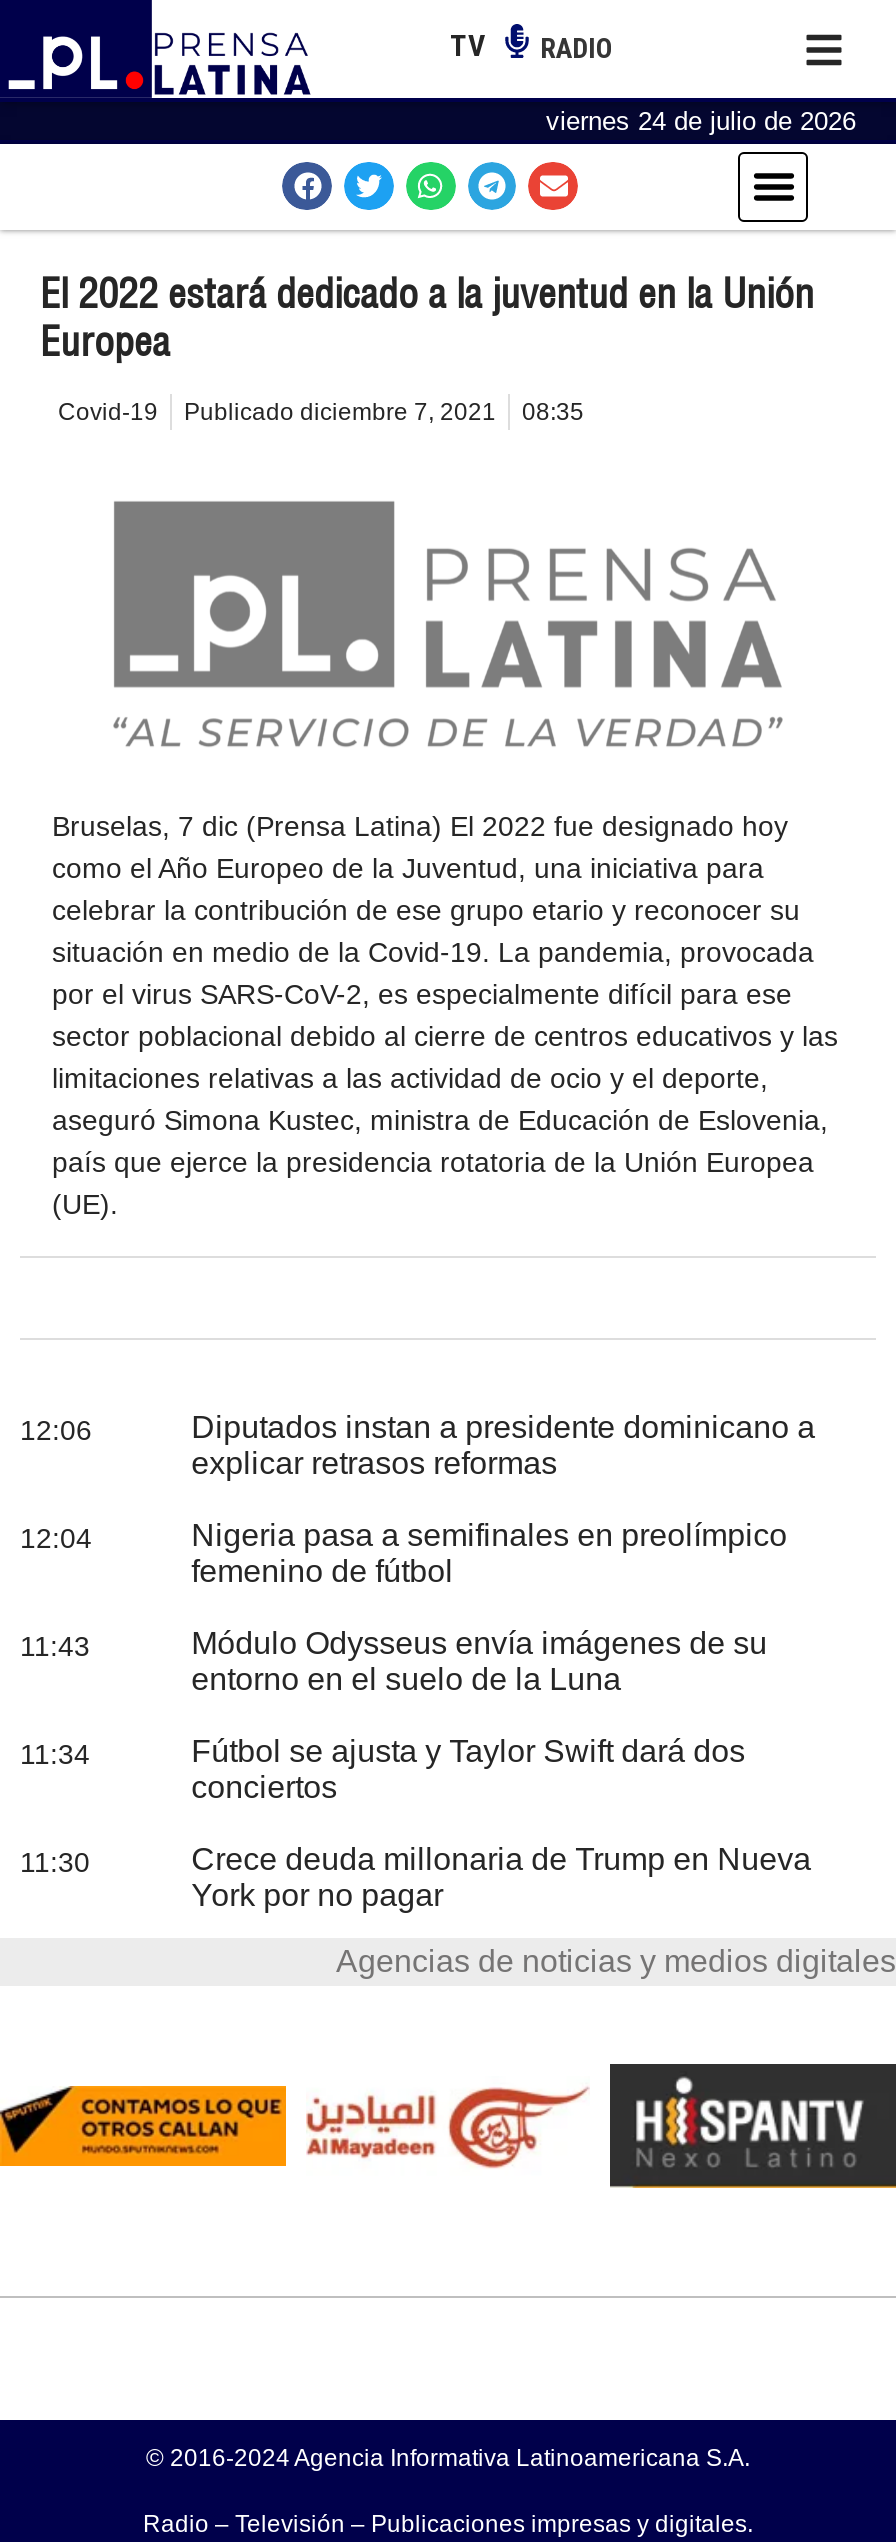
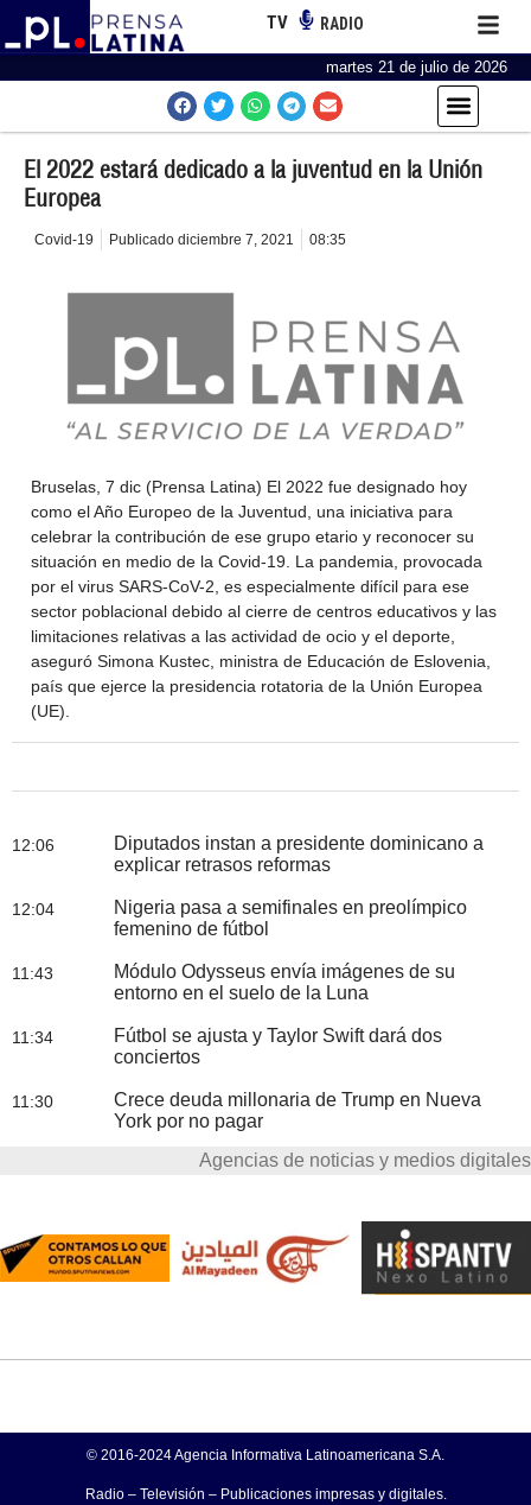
- viernes 24 de julio de 2026
+ martes 21 de julio de 2026
